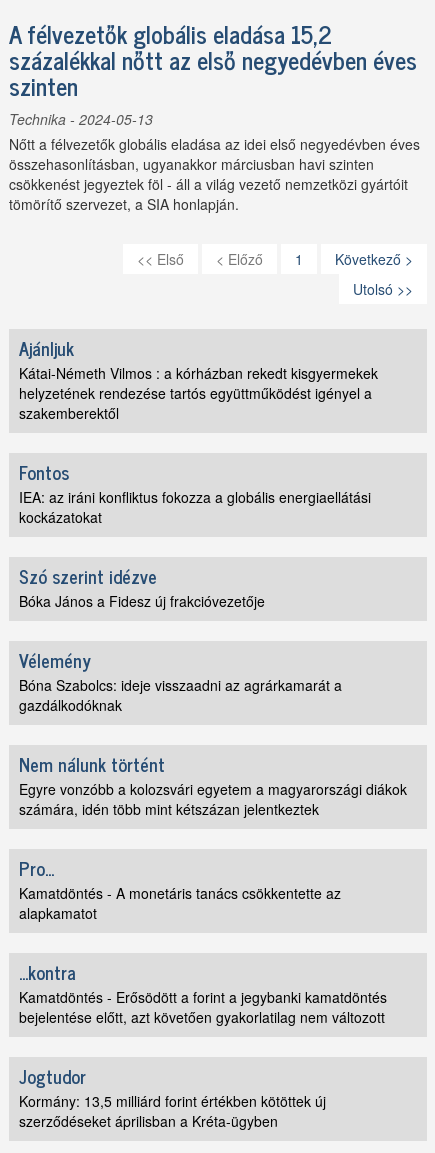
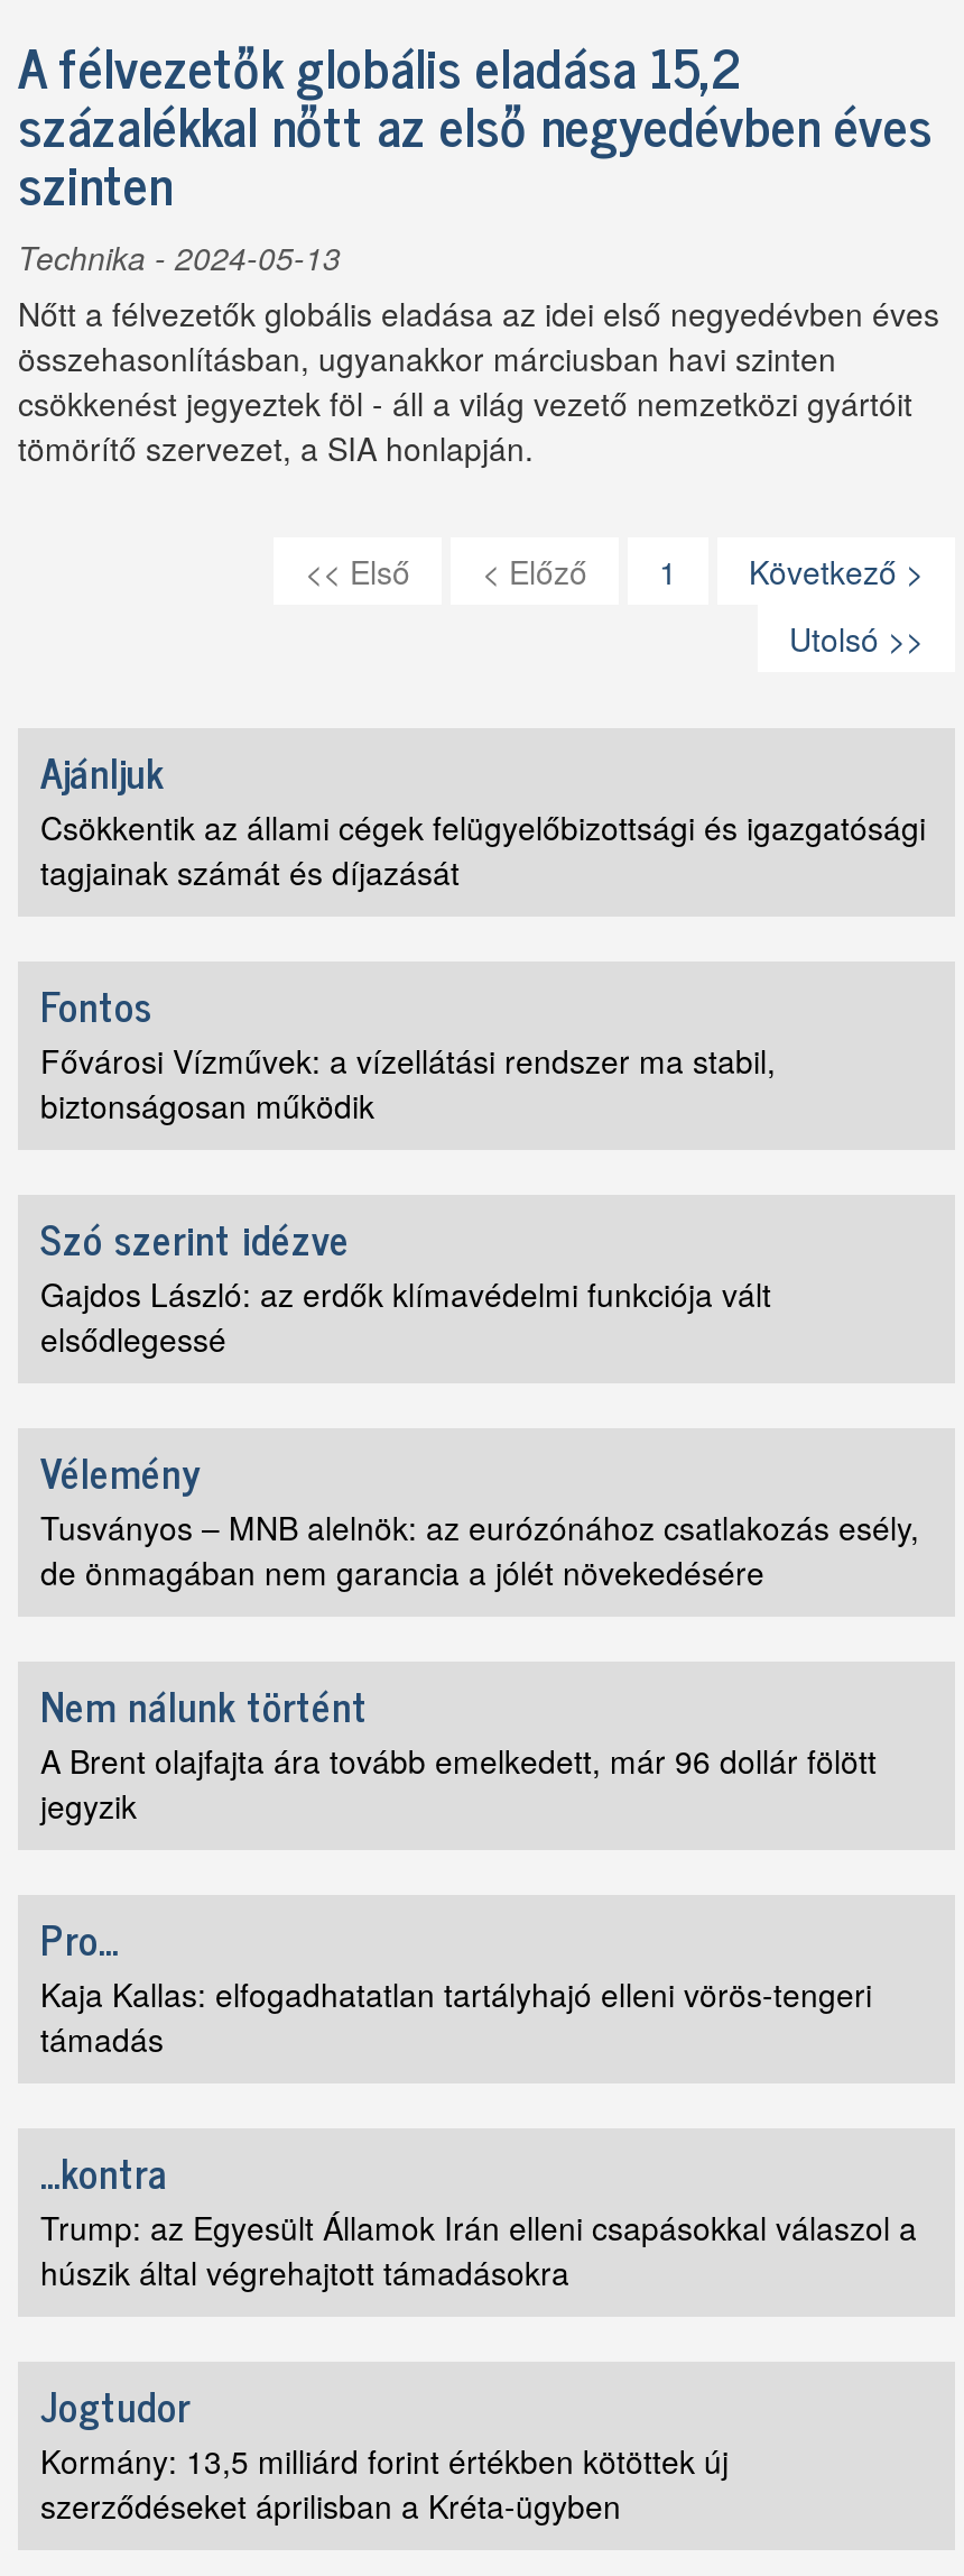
- Kátai-Németh Vilmos : a kórházban rekedt kisgyermekek
- helyzetének rendezése tartós együttműködést igényel a
- szakemberektől
+ Csökkentik az állami cégek felügyelőbizottsági és igazgatósági
+ tagjainak számát és díjazását

moved up: Fontos

- IEA: az iráni konfliktus fokozza a globális energiaellátási
- kockázatokat
+ Fővárosi Vízművek: a vízellátási rendszer ma stabil,
+ biztonságosan működik

moved up: Szó szerint idézve

- Bóka János a Fidesz új frakcióvezetője
+ Gajdos László: az erdők klímavédelmi funkciója vált
+ elsődlegessé

- Bóna Szabolcs: ideje visszaadni az agrárkamarát a
- gazdálkodóknak
+ Tusványos – MNB alelnök: az eurózónához csatlakozás esély,
+ de önmagában nem garancia a jólét növekedésére

- Egyre vonzóbb a kolozsvári egyetem a magyarországi diákok
- számára, idén több mint kétszázan jelentkeztek
+ A Brent olajfajta ára tovább emelkedett, már 96 dollár fölött
+ jegyzik

- Kamatdöntés - A monetáris tanács csökkentette az
- alapkamatot
+ Kaja Kallas: elfogadhatatlan tartályhajó elleni vörös-tengeri
+ támadás

- Kamatdöntés - Erősödött a forint a jegybanki kamatdöntés
- bejelentése előtt, azt követően gyakorlatilag nem változott
+ Trump: az Egyesült Államok Irán elleni csapásokkal válaszol a
+ húszik által végrehajtott támadásokra
